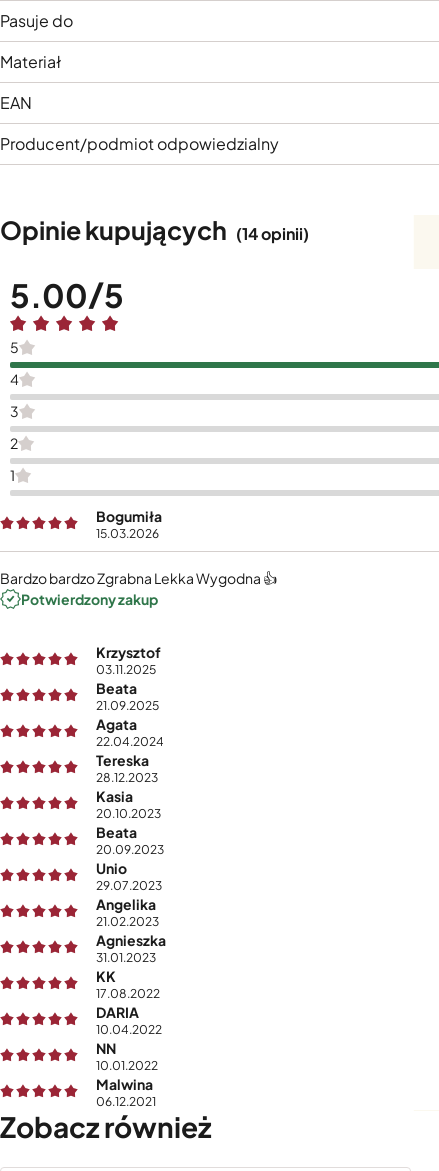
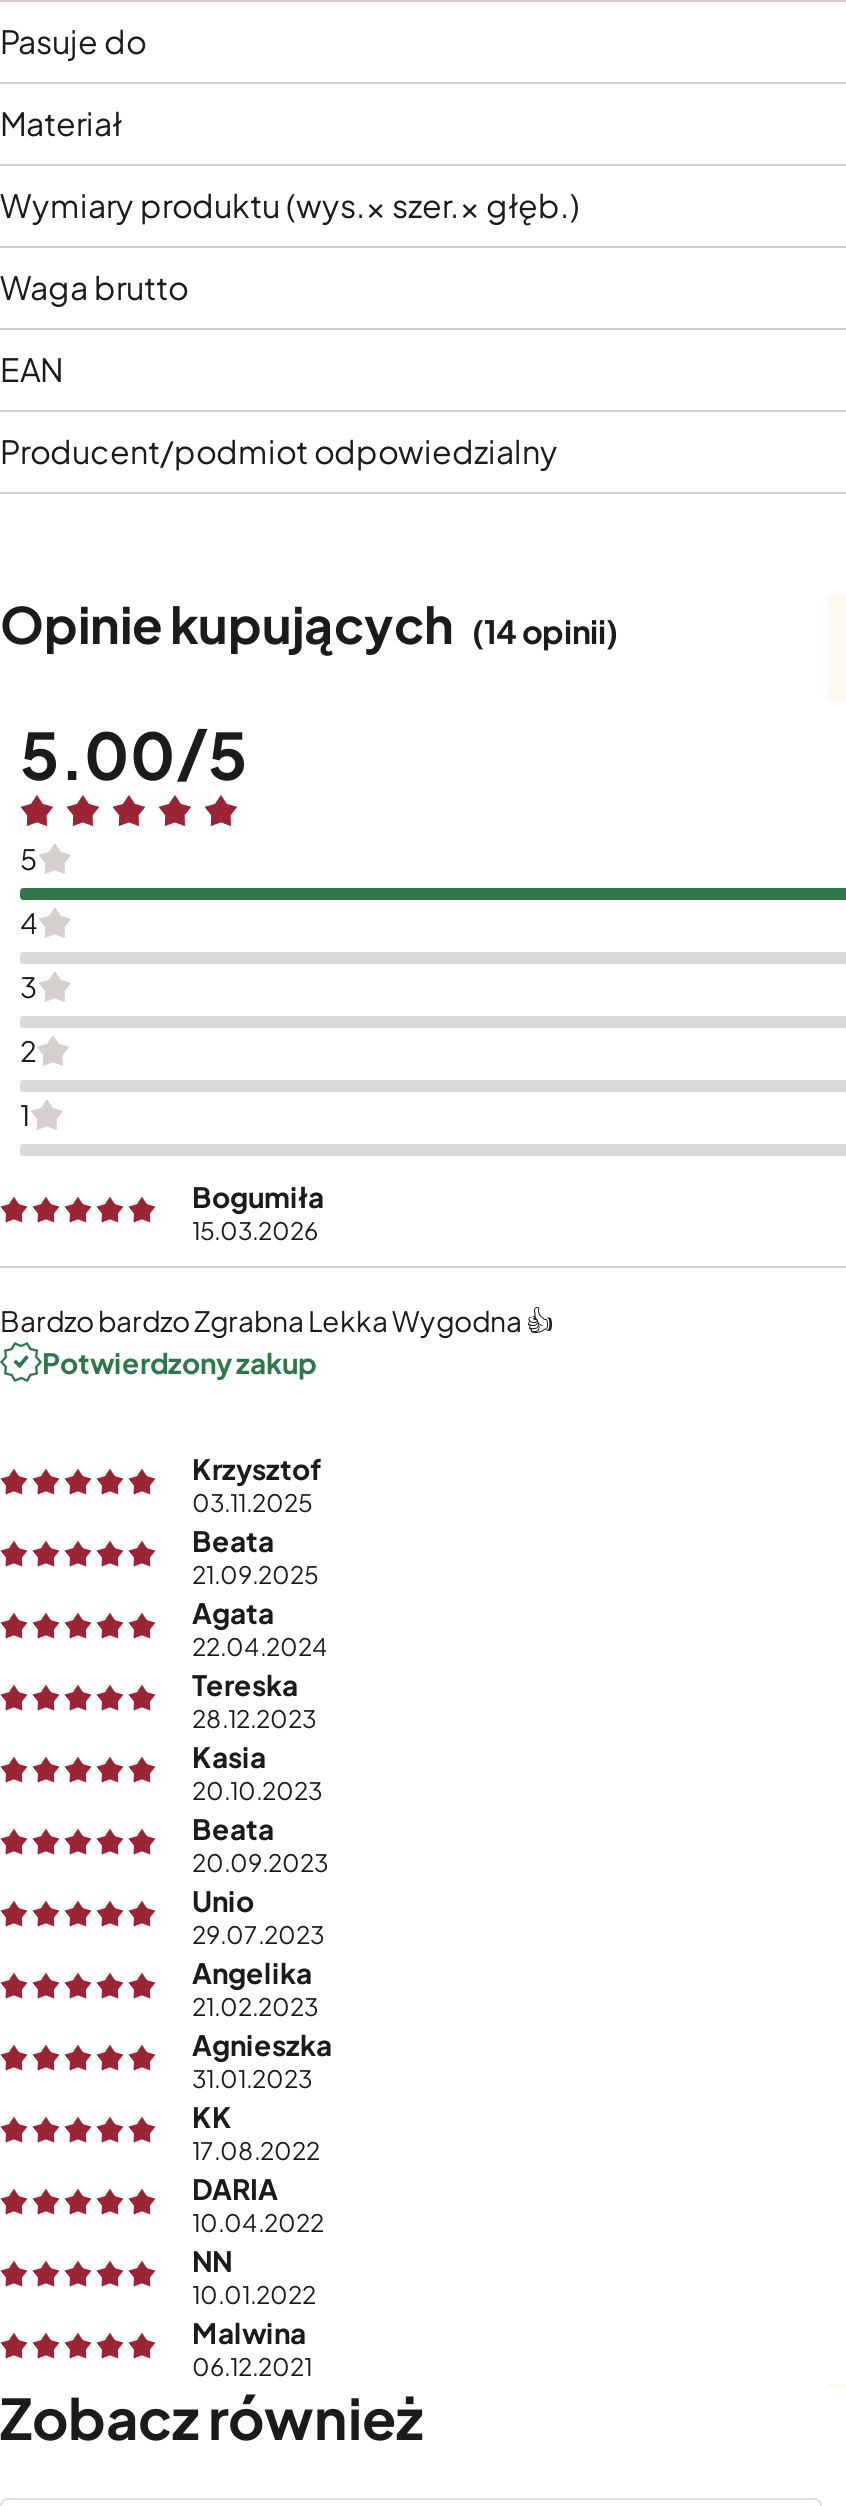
+ Wymiary produktu (wys.× szer.× głęb.)
+ Waga brutto
